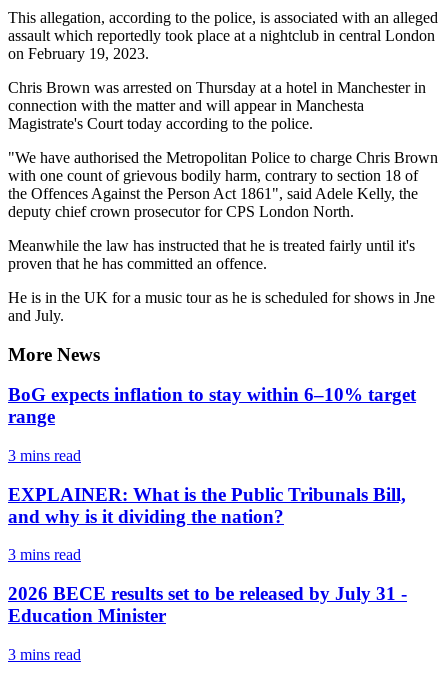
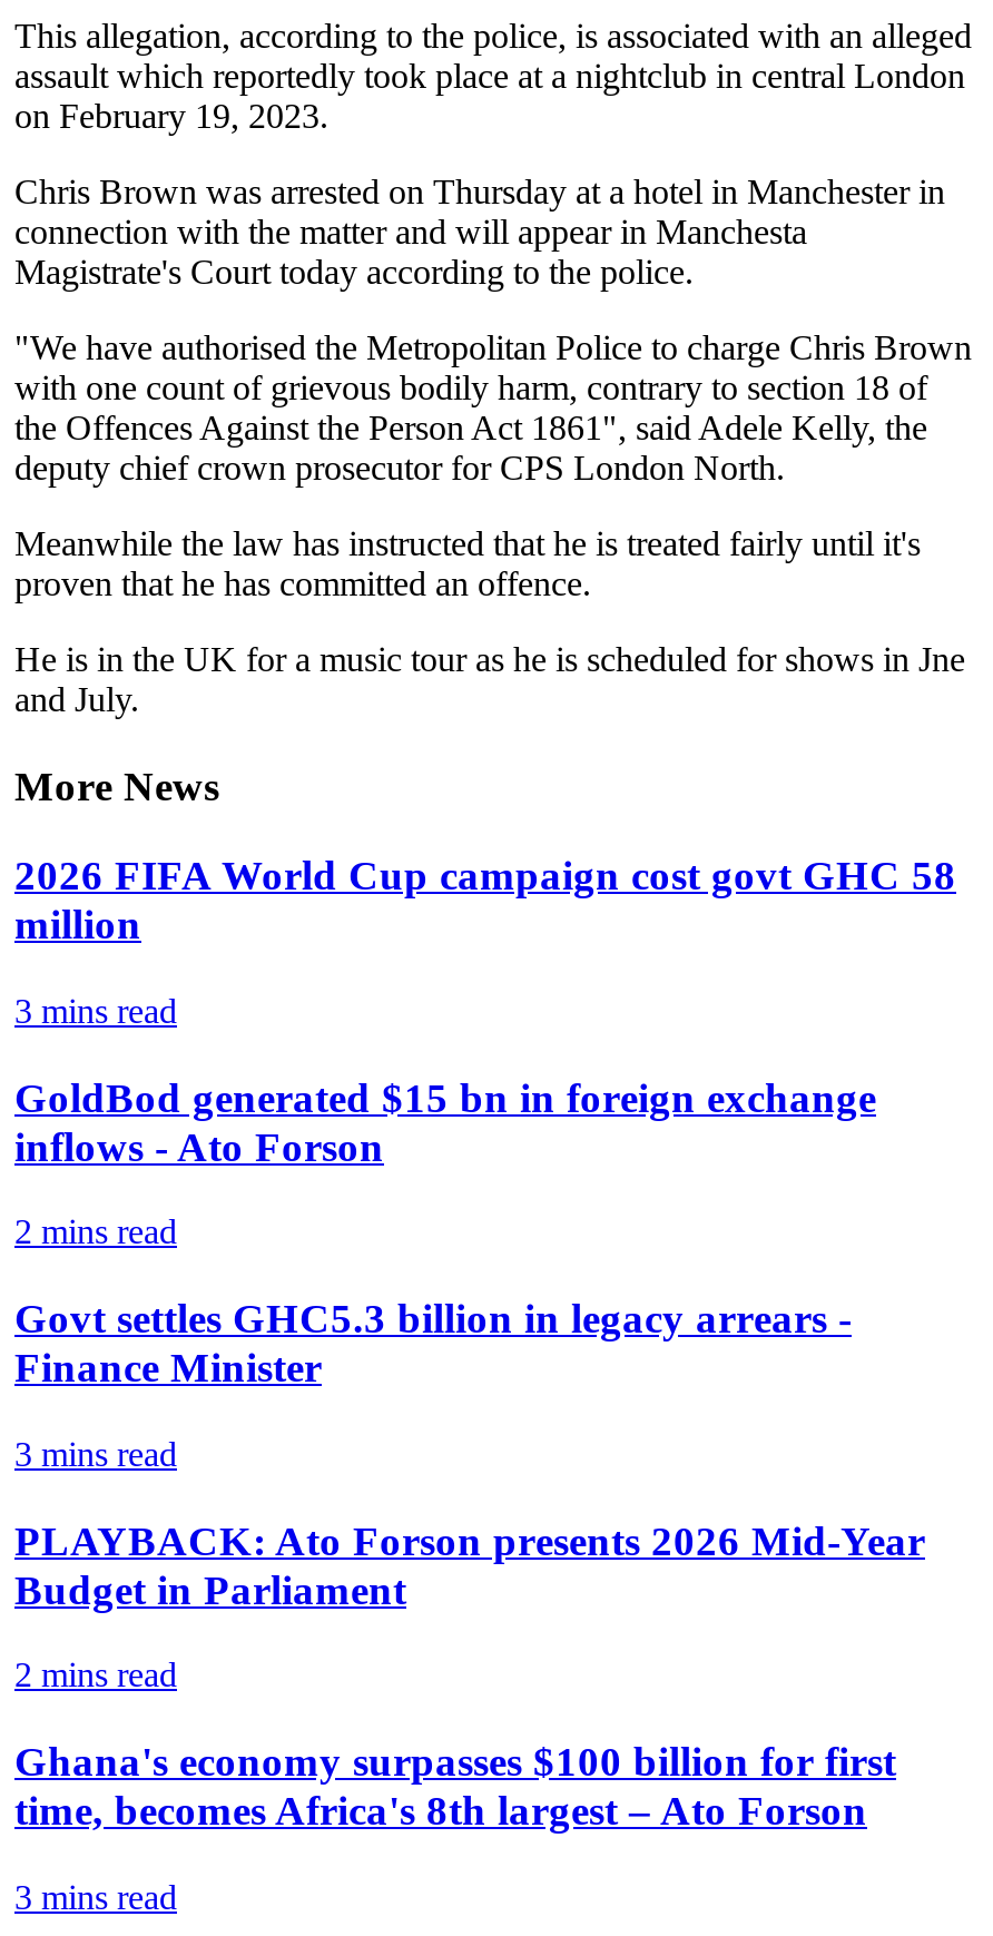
- BoG expects inflation to stay within 6–10% target
- range
+ 2026 FIFA World Cup campaign cost govt GHC 58
+ million

- EXPLAINER: What is the Public Tribunals Bill,
- and why is it dividing the nation?
+ GoldBod generated $15 bn in foreign exchange
+ inflows - Ato Forson
+ 2 mins read
+ Govt settles GHC5.3 billion in legacy arrears -
+ Finance Minister

- 2026 BECE results set to be released by July 31 -
- Education Minister
+ PLAYBACK: Ato Forson presents 2026 Mid-Year
+ Budget in Parliament
+ 2 mins read
+ Ghana's economy surpasses $100 billion for first
+ time, becomes Africa's 8th largest – Ato Forson
